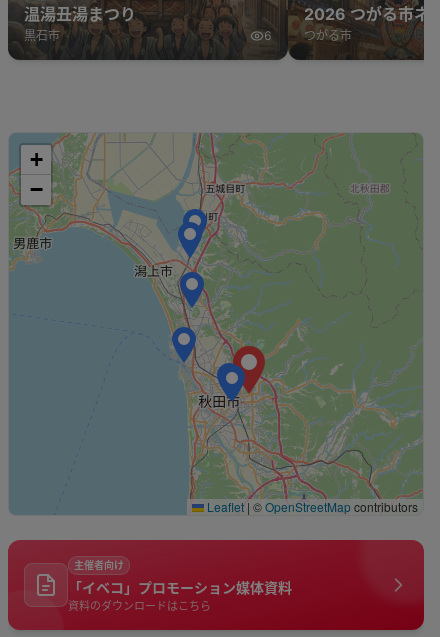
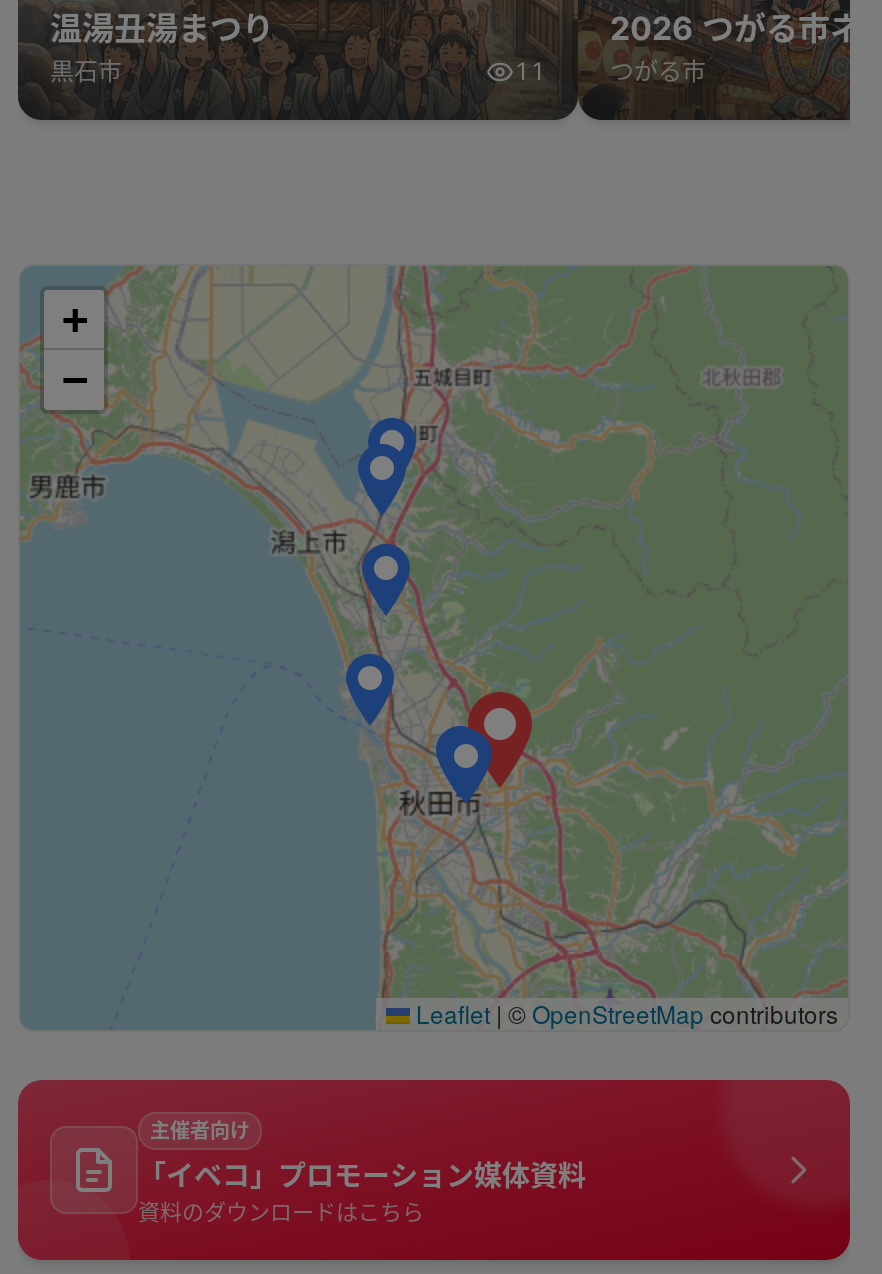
- 6
+ 11
